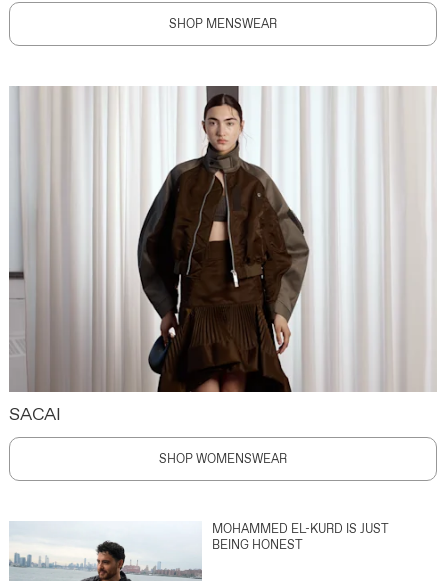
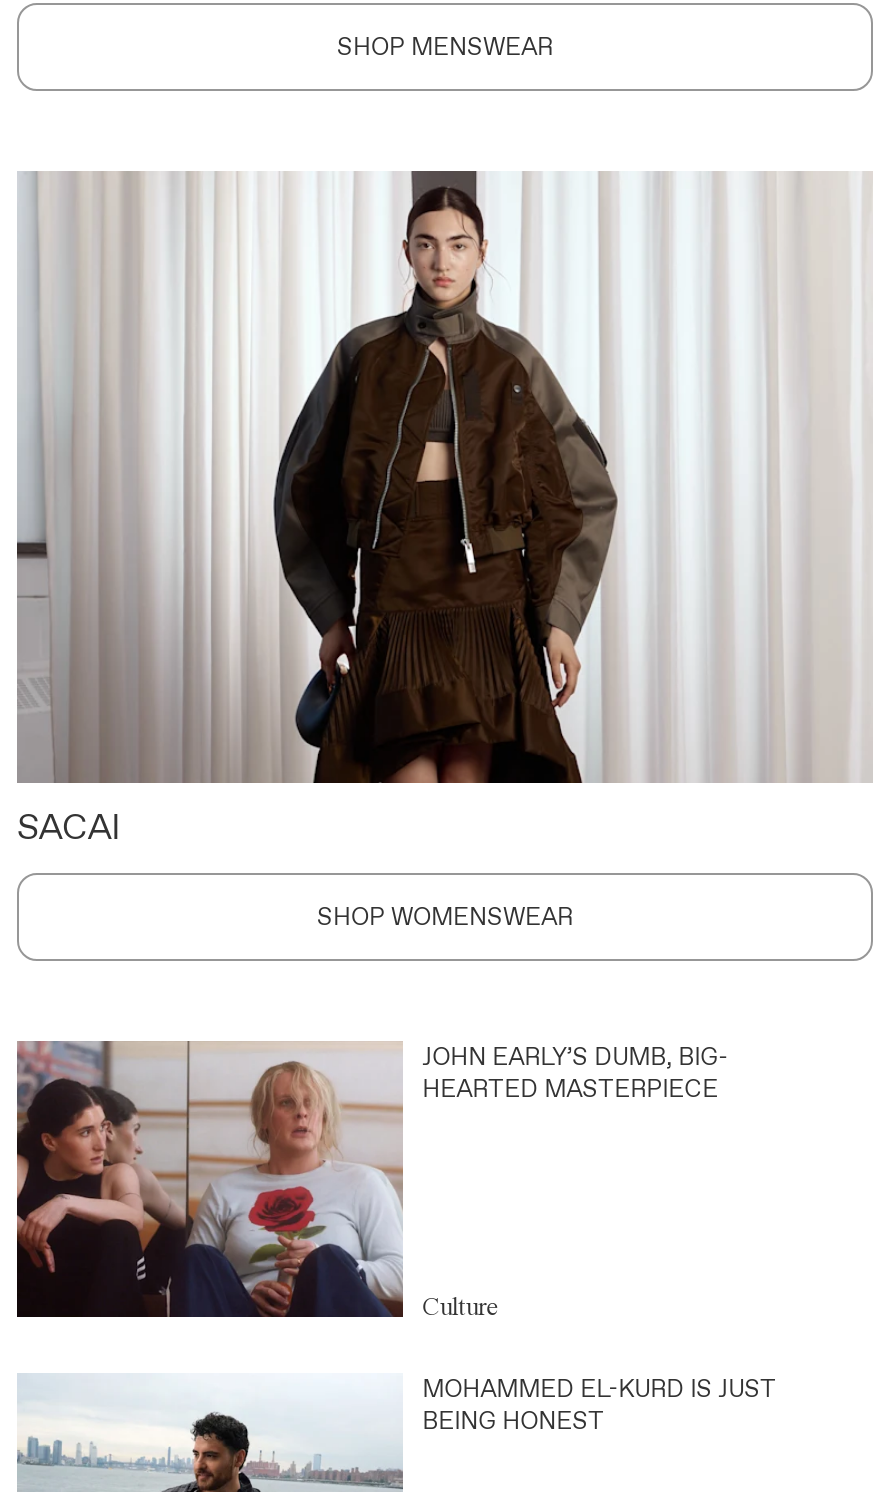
+ [image]
+ JOHN EARLY’S DUMB, BIG-
+ HEARTED MASTERPIECE

+ Culture
